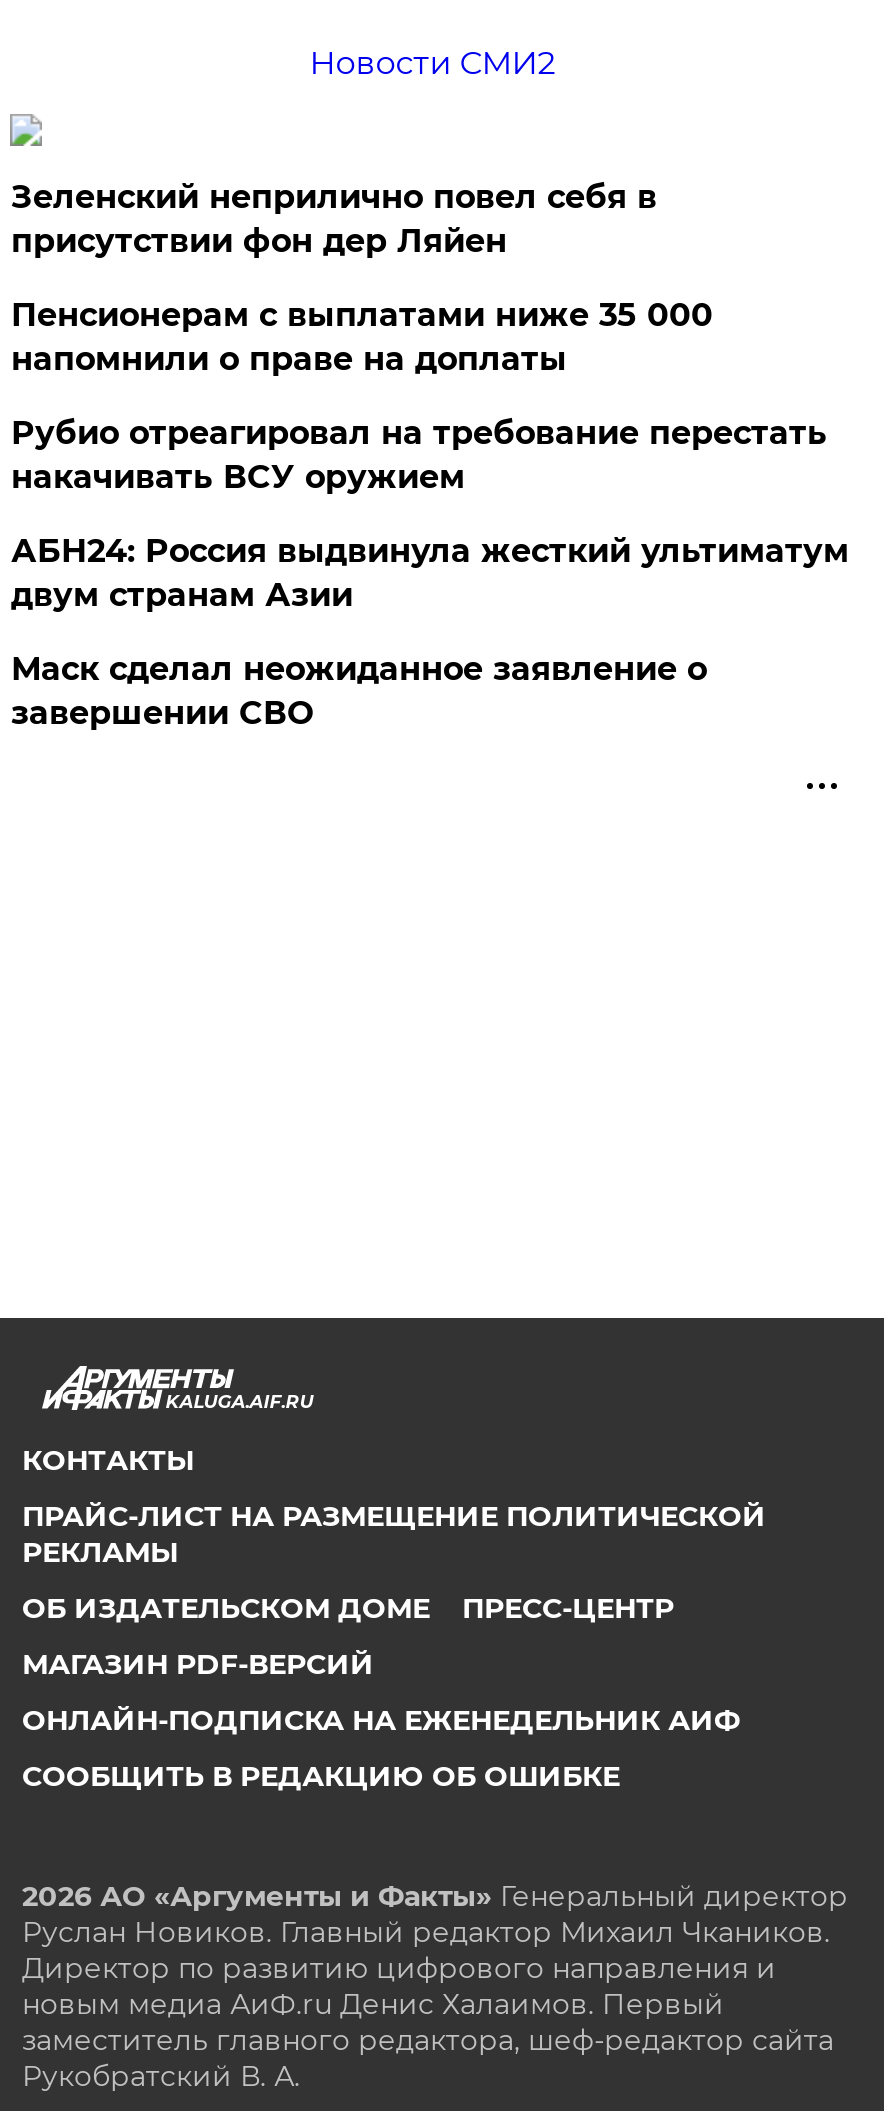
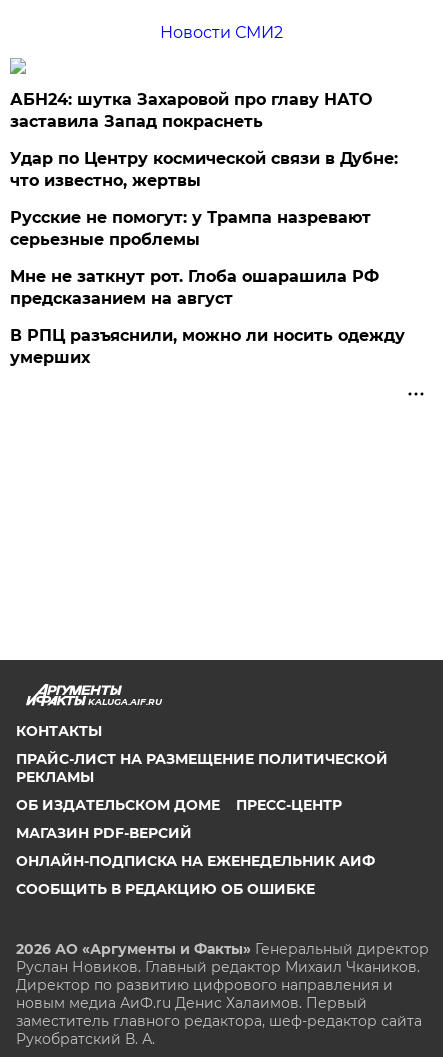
- Зеленский неприлично повел cебя в
- присутствии фон дер Ляйен
+ АБН24: шутка Захаровой про главу НАТО
+ заставила Запад покраснеть

- Пенсионерам с выплатами ниже 35 000
- напомнили о праве на доплаты
+ Удар по Центру космической связи в Дубне:
+ что известно, жертвы

- Рубио отреагировал на требование перестать
- накачивать ВСУ оружием
+ Русские не помогут: у Трампа назревают
+ серьезные проблемы

- АБН24: Россия выдвинула жесткий ультиматум
- двум странам Азии
+ Мне не заткнут рот. Глоба ошарашила РФ
+ предсказанием на август

- Маск сделал неожиданное заявление о
- завершении СВО
+ В РПЦ разъяснили, можно ли носить одежду
+ умерших
